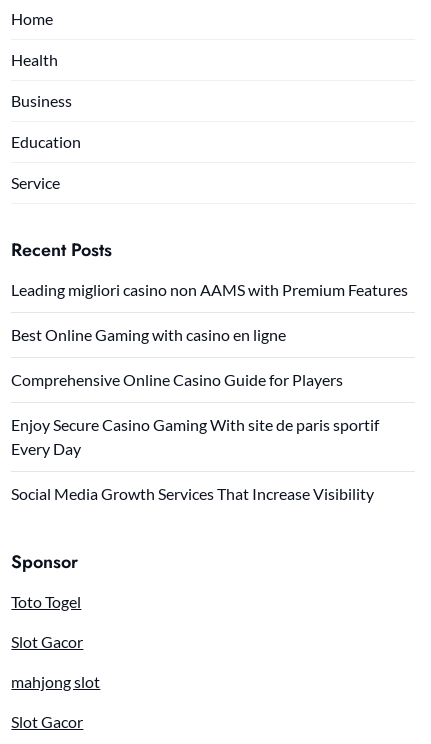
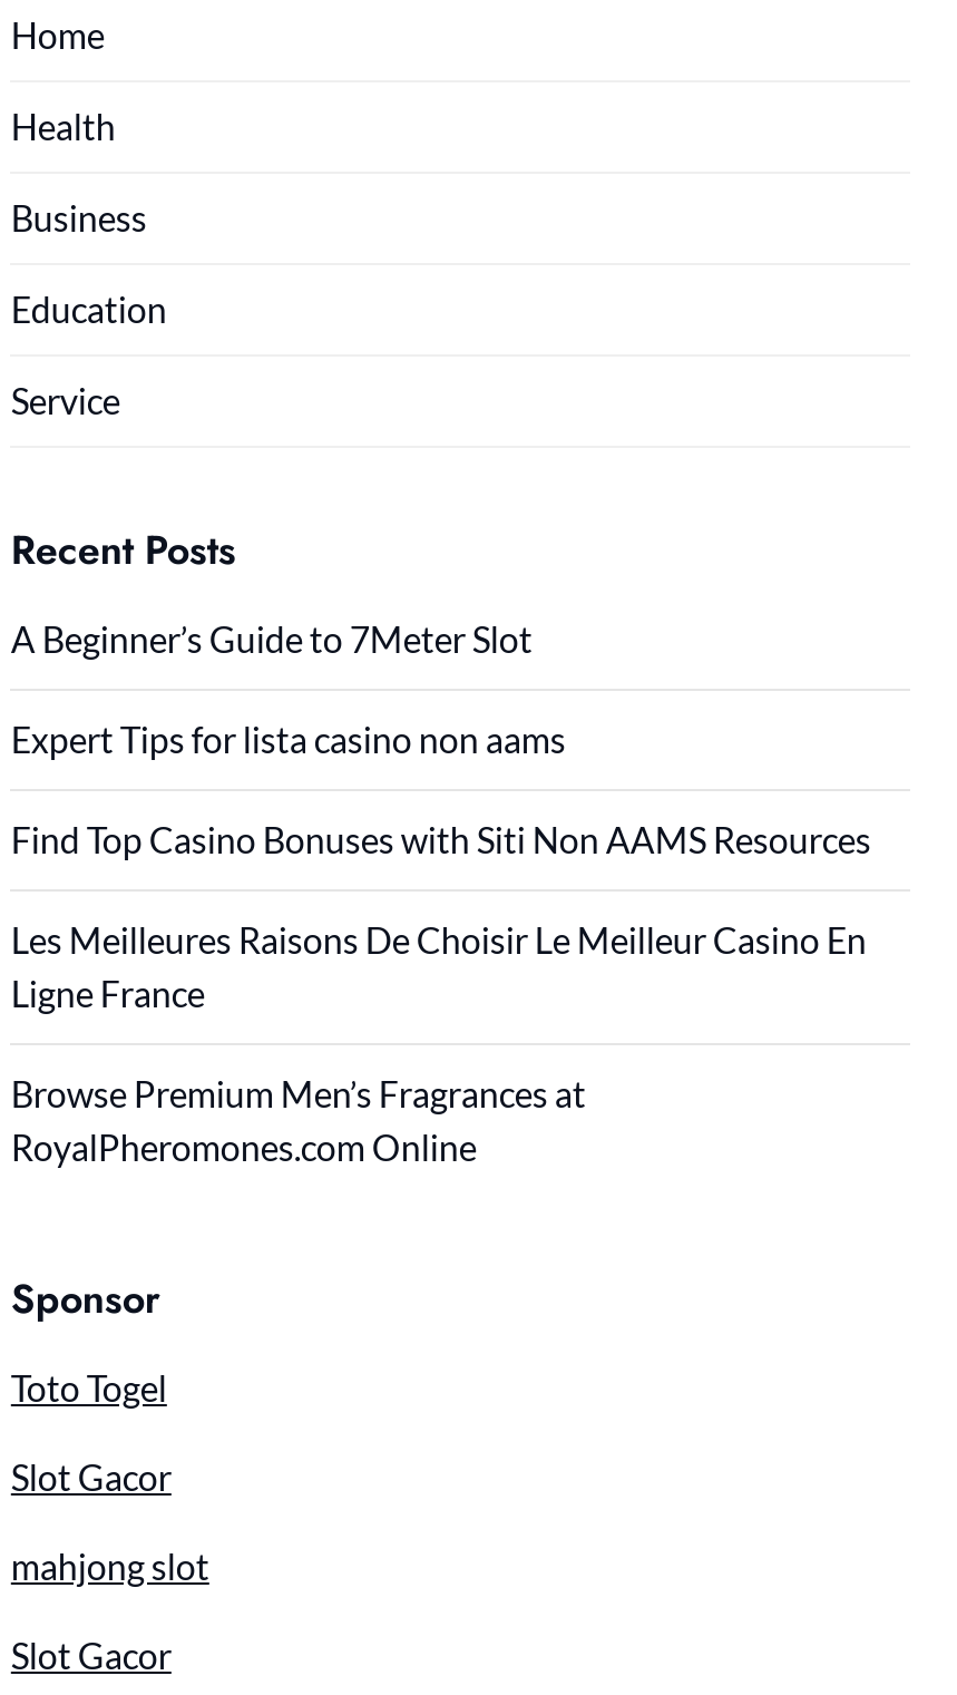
- Leading migliori casino non AAMS with Premium Features
+ A Beginner’s Guide to 7Meter Slot

- Best Online Gaming with casino en ligne
+ Expert Tips for lista casino non aams

- Comprehensive Online Casino Guide for Players
+ Find Top Casino Bonuses with Siti Non AAMS Resources

- Enjoy Secure Casino Gaming With site de paris sportif
- Every Day
+ Les Meilleures Raisons De Choisir Le Meilleur Casino En
+ Ligne France

- Social Media Growth Services That Increase Visibility
+ Browse Premium Men’s Fragrances at
+ RoyalPheromones.com Online
